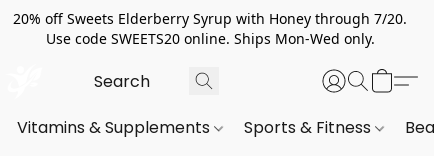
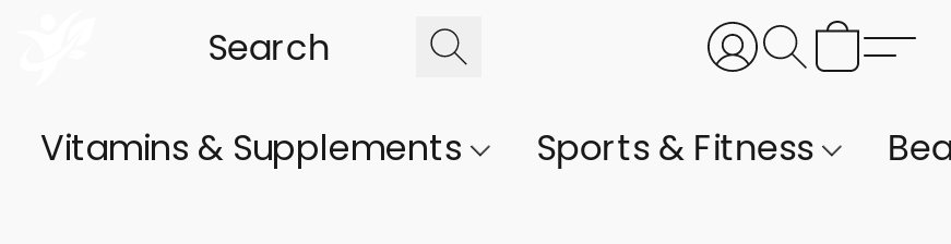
- 20% off Sweets Elderberry Syrup with Honey through 7/20.
- Use code SWEETS20 online. Ships Mon-Wed only.
